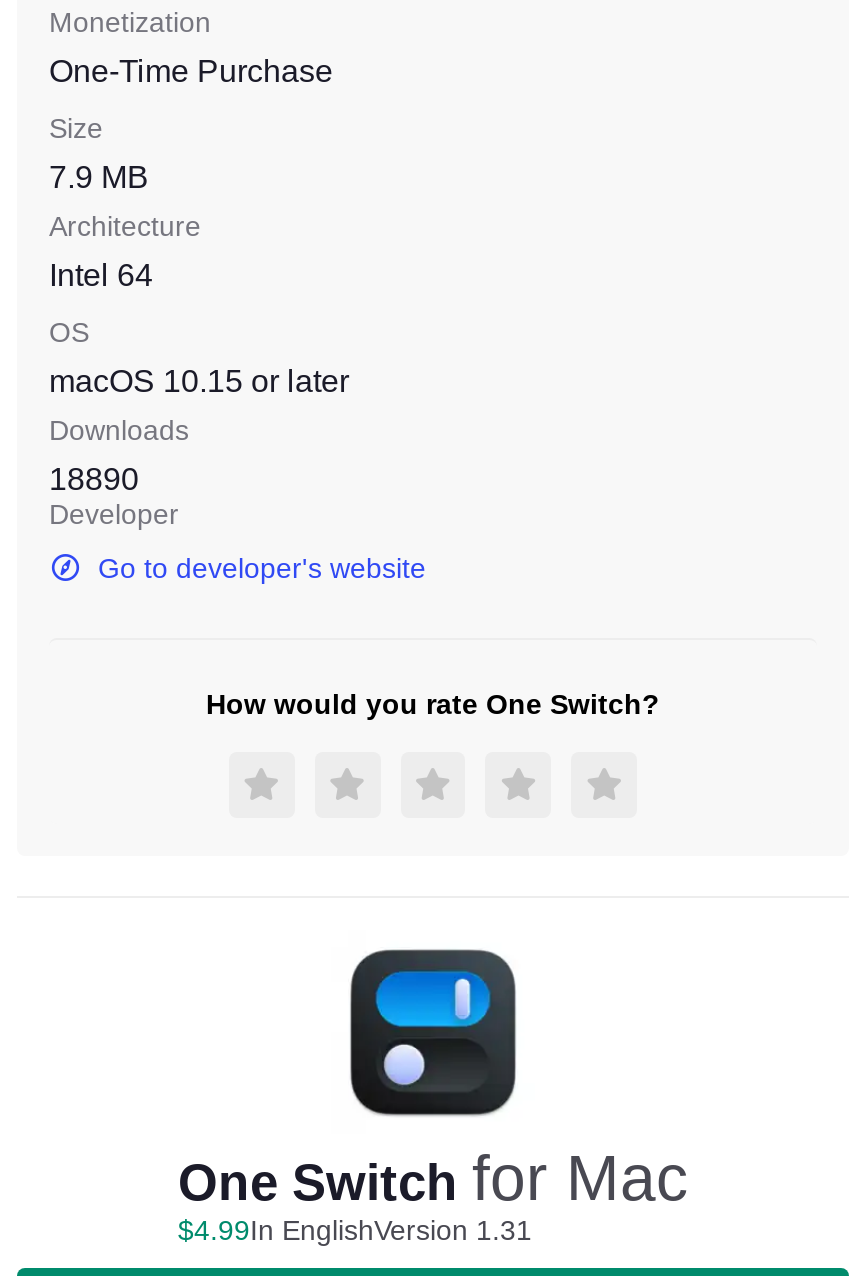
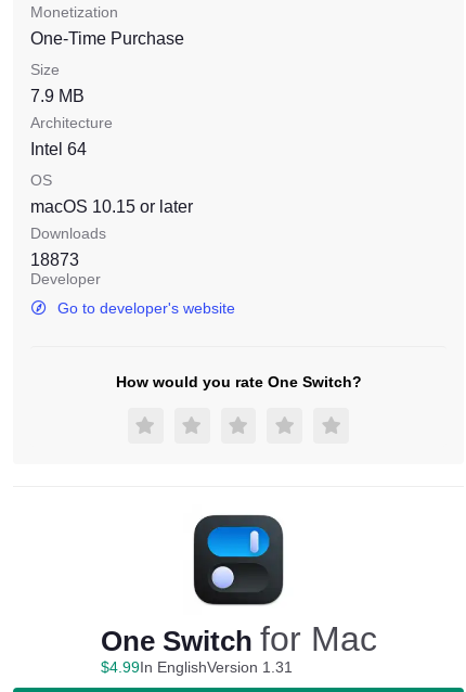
- 18890
+ 18873
